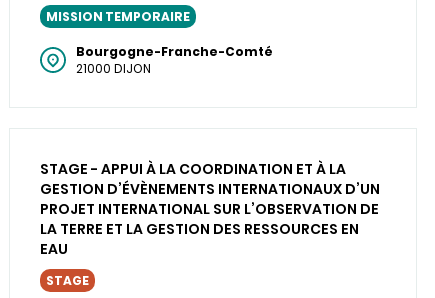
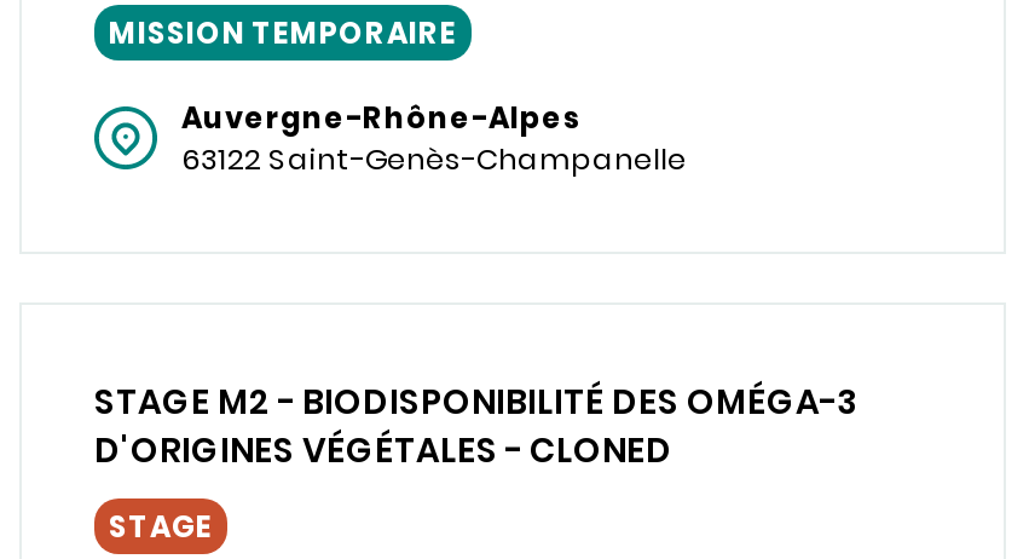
- Bourgogne-Franche-Comté
- 21000 DIJON
+ Auvergne-Rhône-Alpes
+ 63122 Saint-Genès-Champanelle

- STAGE - APPUI À LA COORDINATION ET À LA
- GESTION D’ÉVÈNEMENTS INTERNATIONAUX D’UN
- PROJET INTERNATIONAL SUR L’OBSERVATION DE
- LA TERRE ET LA GESTION DES RESSOURCES EN
- EAU
+ STAGE M2 - BIODISPONIBILITÉ DES OMÉGA-3
+ D'ORIGINES VÉGÉTALES - CLONED
